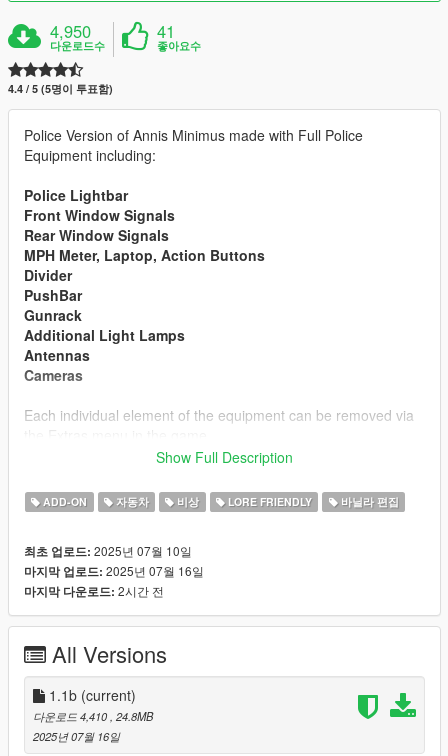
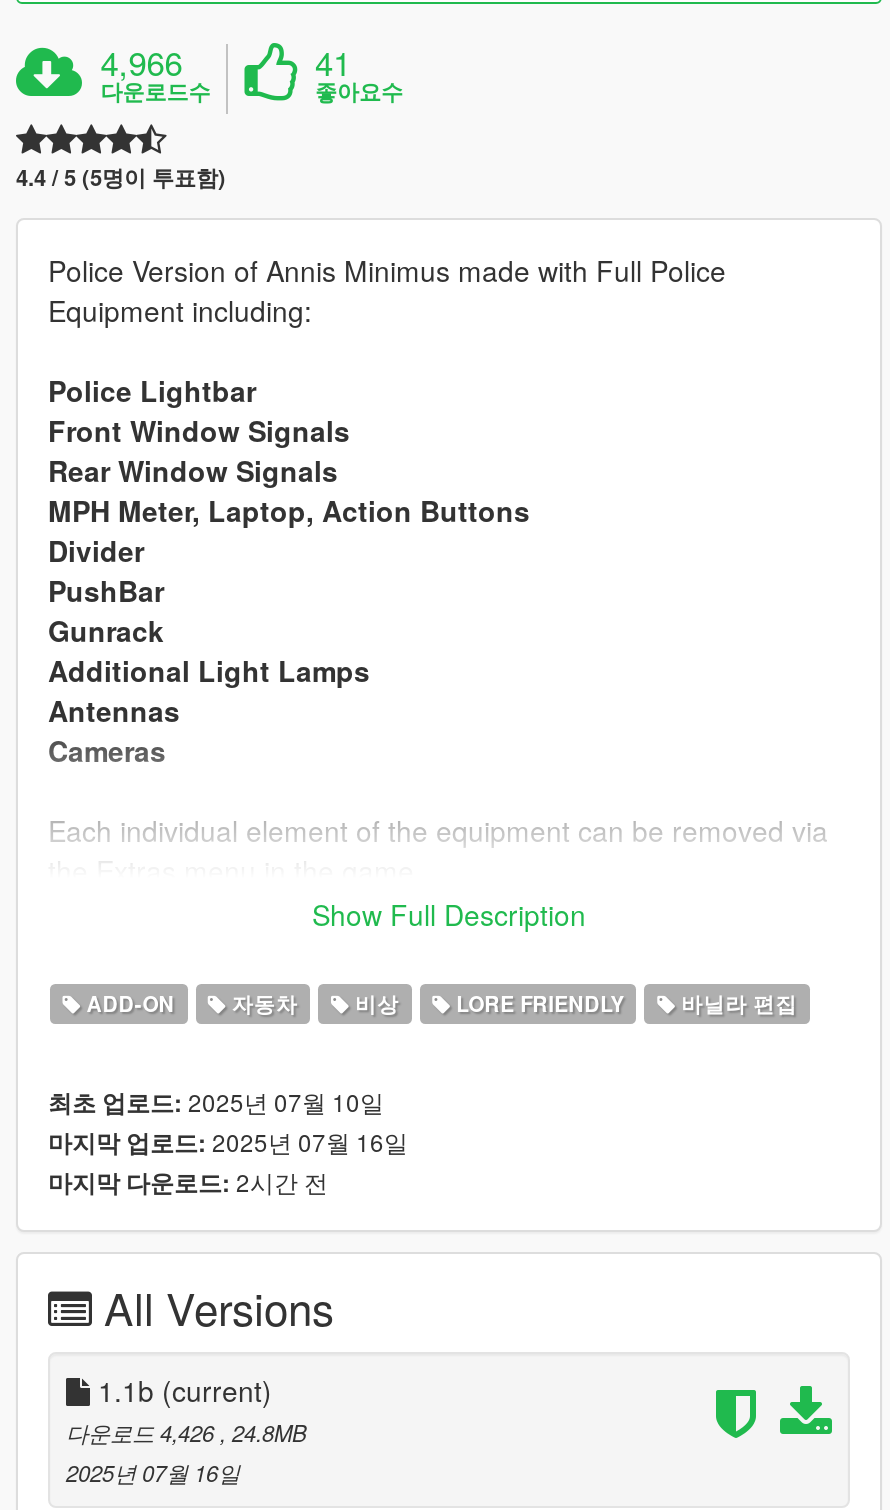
- 4,950
+ 4,966

- 다운로드 4,410, 24.8MB
+ 다운로드 4,426, 24.8MB
